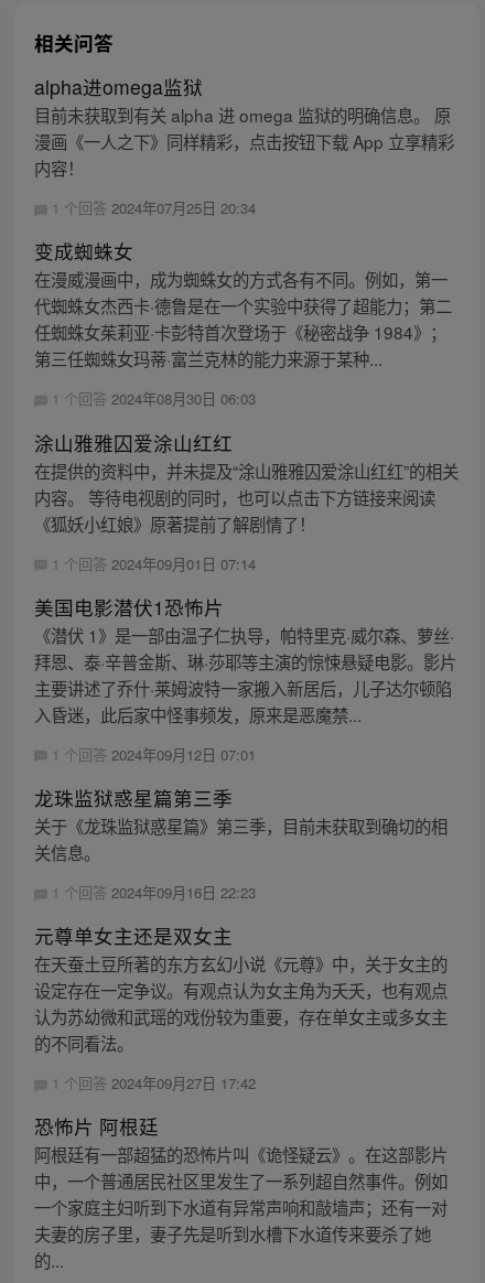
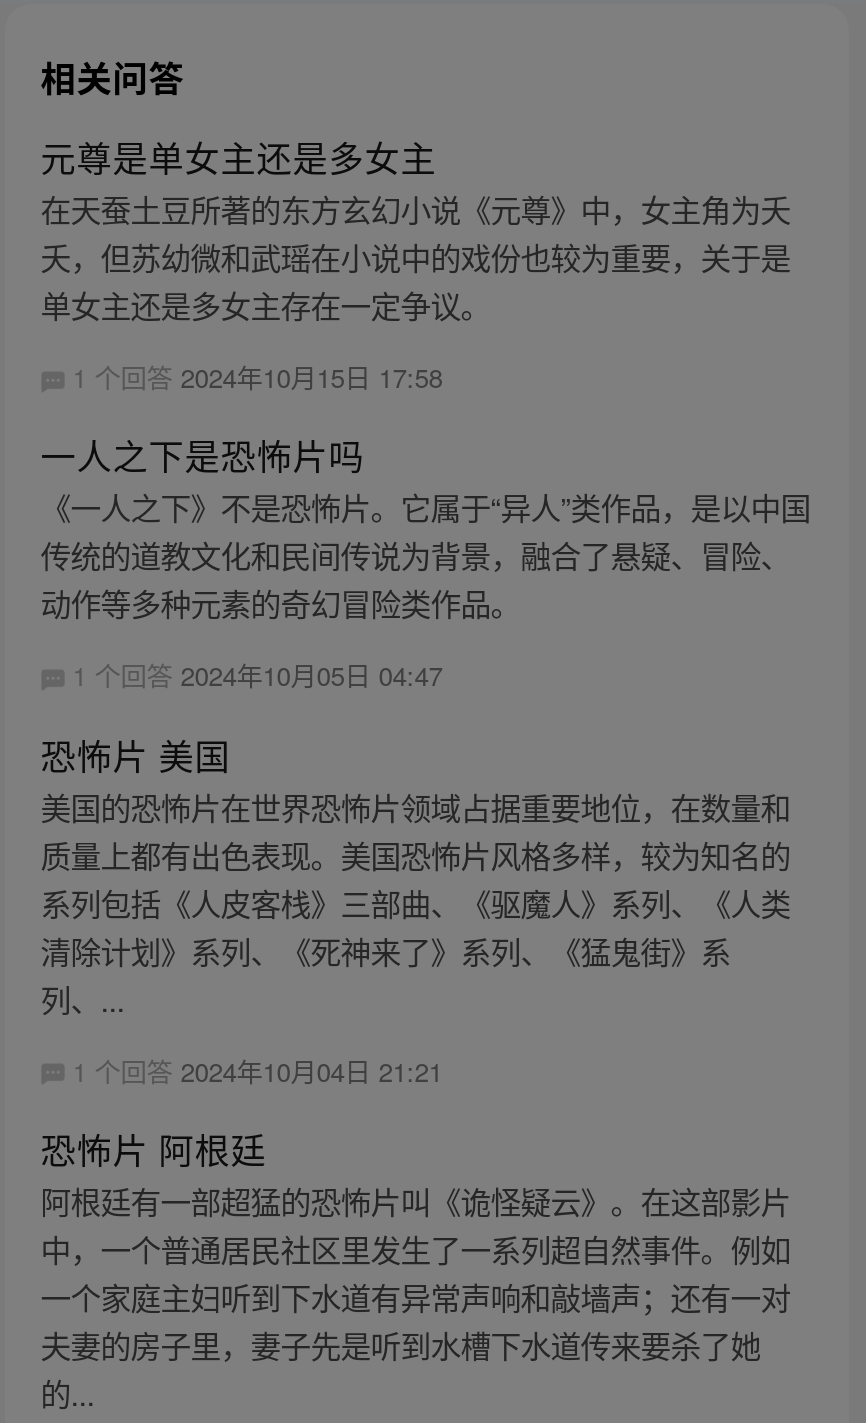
- alpha进omega监狱
- 目前未获取到有关 alpha 进 omega 监狱的明确信息。 原
- 漫画《一人之下》同样精彩，点击按钮下载 App 立享精彩
- 内容！
- 1 个回答2024年07月25日 20:34
- 变成蜘蛛女
- 在漫威漫画中，成为蜘蛛女的方式各有不同。例如，第一
- 代蜘蛛女杰西卡·德鲁是在一个实验中获得了超能力；第二
- 任蜘蛛女茱莉亚·卡彭特首次登场于《秘密战争 1984》；
- 第三任蜘蛛女玛蒂·富兰克林的能力来源于某种...
- 1 个回答2024年08月30日 06:03
- 涂山雅雅囚爱涂山红红
- 在提供的资料中，并未提及“涂山雅雅囚爱涂山红红”的相关
- 内容。 等待电视剧的同时，也可以点击下方链接来阅读
- 《狐妖小红娘》原著提前了解剧情了！
- 1 个回答2024年09月01日 07:14
- 美国电影潜伏1恐怖片
- 《潜伏 1》是一部由温子仁执导，帕特里克·威尔森、萝丝·
- 拜恩、泰·辛普金斯、琳·莎耶等主演的惊悚悬疑电影。影片
- 主要讲述了乔什·莱姆波特一家搬入新居后，儿子达尔顿陷
- 入昏迷，此后家中怪事频发，原来是恶魔禁...
- 1 个回答2024年09月12日 07:01
- 龙珠监狱惑星篇第三季
- 关于《龙珠监狱惑星篇》第三季，目前未获取到确切的相
- 关信息。
- 1 个回答2024年09月16日 22:23
- 元尊单女主还是双女主
- 在天蚕土豆所著的东方玄幻小说《元尊》中，关于女主的
- 设定存在一定争议。有观点认为女主角为夭夭，也有观点
- 认为苏幼微和武瑶的戏份较为重要，存在单女主或多女主
- 的不同看法。
- 1 个回答2024年09月27日 17:42
+ 元尊是单女主还是多女主
+ 在天蚕土豆所著的东方玄幻小说《元尊》中，女主角为夭
+ 夭，但苏幼微和武瑶在小说中的戏份也较为重要，关于是
+ 单女主还是多女主存在一定争议。
+ 1 个回答2024年10月15日 17:58
+ 一人之下是恐怖片吗
+ 《一人之下》不是恐怖片。它属于“异人”类作品，是以中国
+ 传统的道教文化和民间传说为背景，融合了悬疑、冒险、
+ 动作等多种元素的奇幻冒险类作品。
+ 1 个回答2024年10月05日 04:47
+ 恐怖片 美国
+ 美国的恐怖片在世界恐怖片领域占据重要地位，在数量和
+ 质量上都有出色表现。美国恐怖片风格多样，较为知名的
+ 系列包括《人皮客栈》三部曲、《驱魔人》系列、《人类
+ 清除计划》系列、《死神来了》系列、《猛鬼街》系
+ 列、...
+ 1 个回答2024年10月04日 21:21
